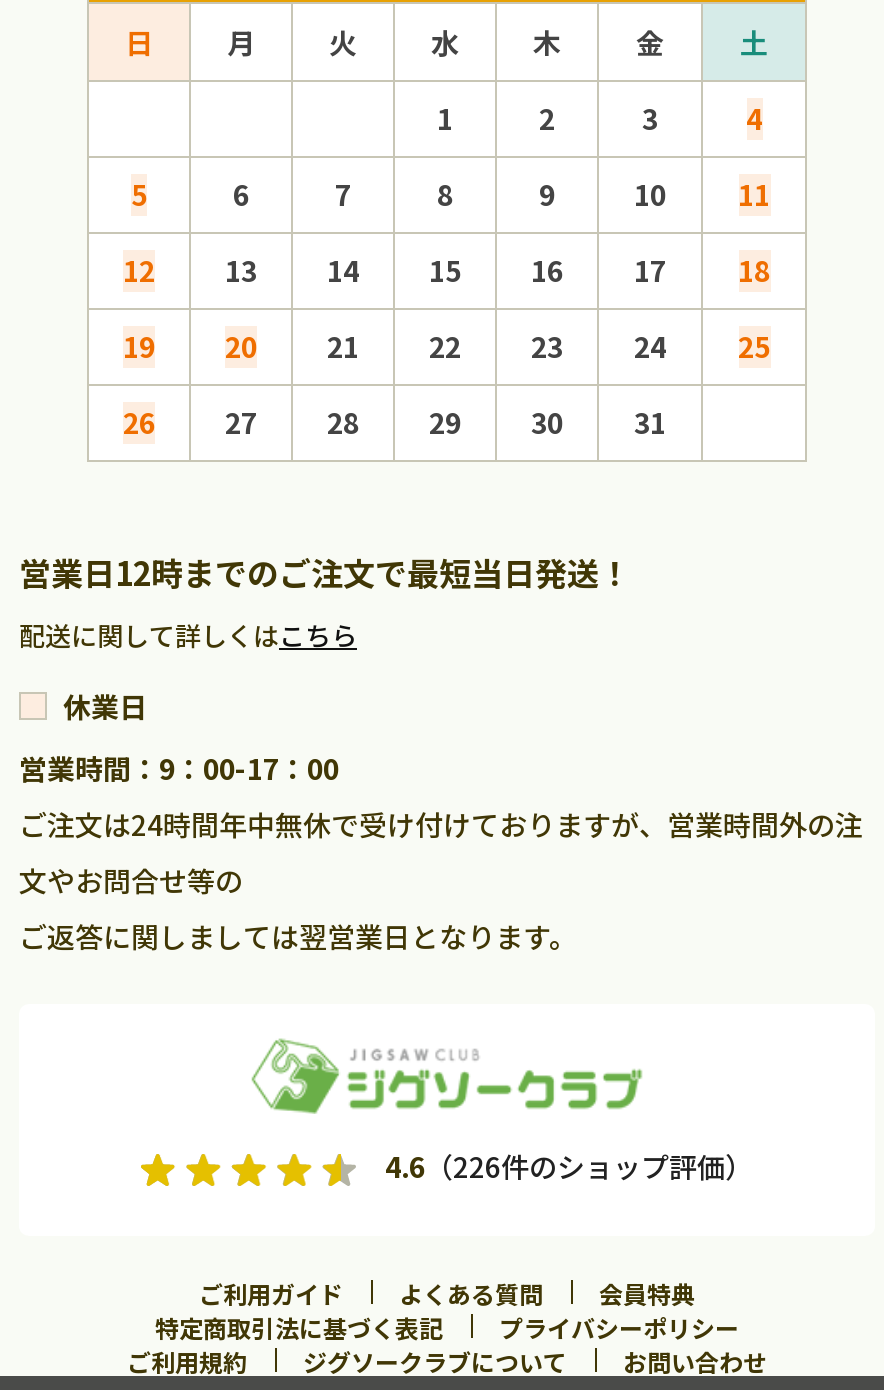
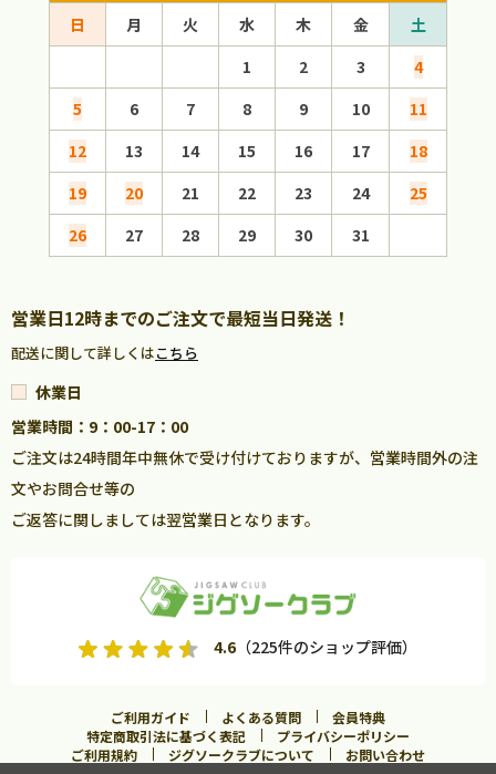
- 4.6（226件のショップ評価）
+ 4.6（225件のショップ評価）
